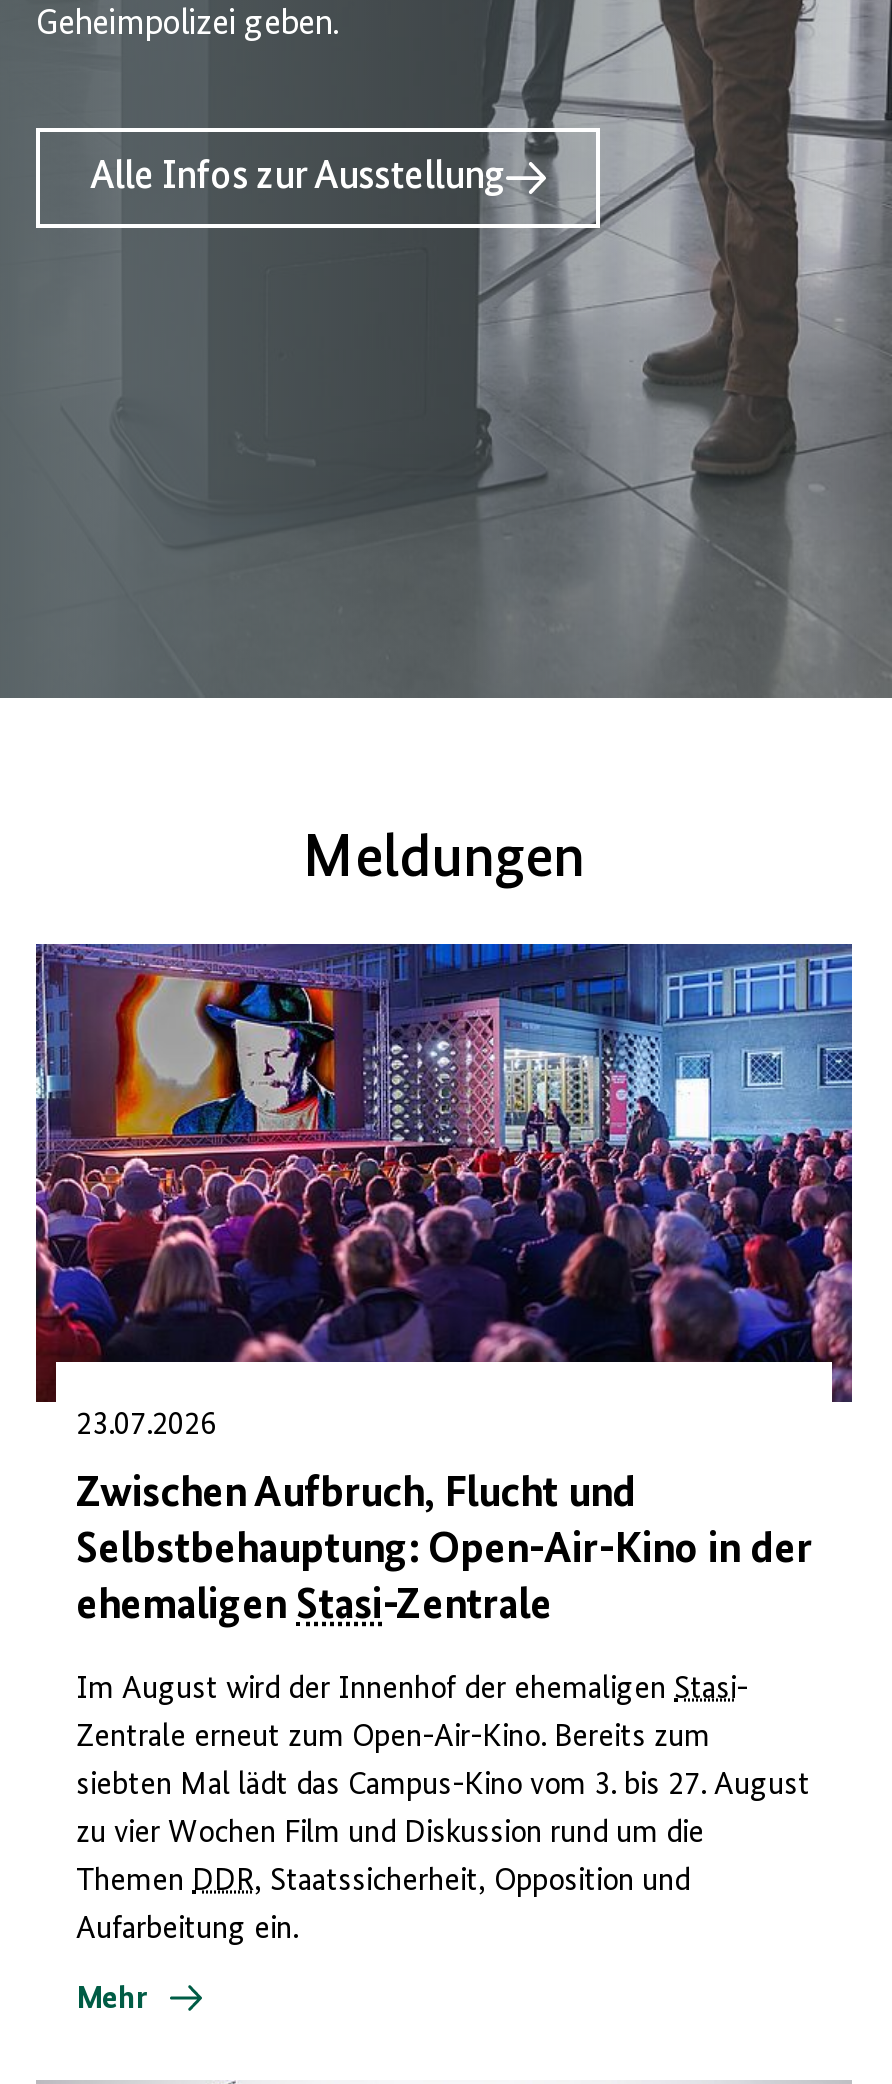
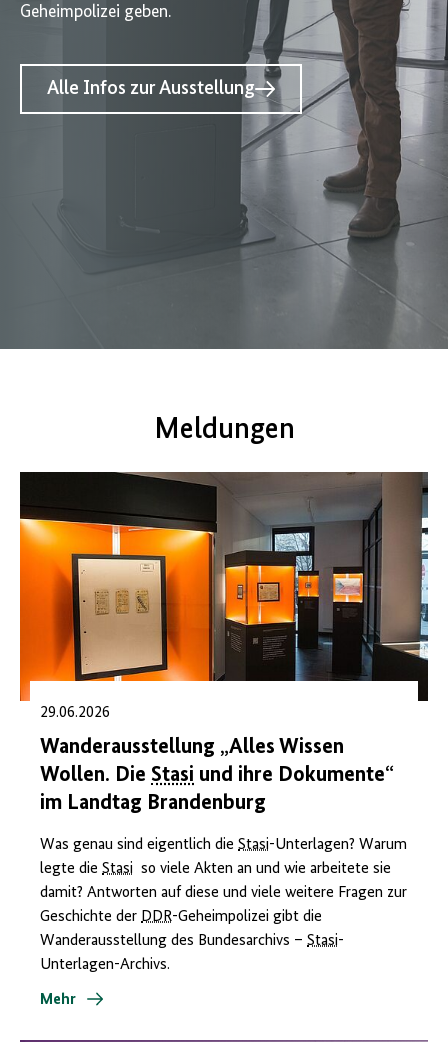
- [image]
- 23.07.2026
+ [image]
+ 29.06.2026

- Zwischen Aufbruch, Flucht und
- Selbstbehauptung: Open-Air-Kino in der
- ehemaligen Stasi-Zentrale
+ Wanderausstellung „Alles Wissen
+ Wollen. Die Stasi und ihre Dokumente“
+ im Landtag Brandenburg

- Im August wird der Innenhof der ehemaligen Stasi-
+ Was genau sind eigentlich die Stasi-Unterlagen? Warum

- Zentrale erneut zum Open-Air-Kino. Bereits zum
+ legte die Stasi so viele Akten an und wie arbeitete sie

- siebten Mal lädt das Campus-Kino vom 3. bis 27. August
+ damit? Antworten auf diese und viele weitere Fragen zur

- zu vier Wochen Film und Diskussion rund um die
+ Geschichte der DDR-Geheimpolizei gibt die

- Themen DDR, Staatssicherheit, Opposition und
+ Wanderausstellung des Bundesarchivs – Stasi-

- Aufarbeitung ein.
+ Unterlagen-Archivs.
